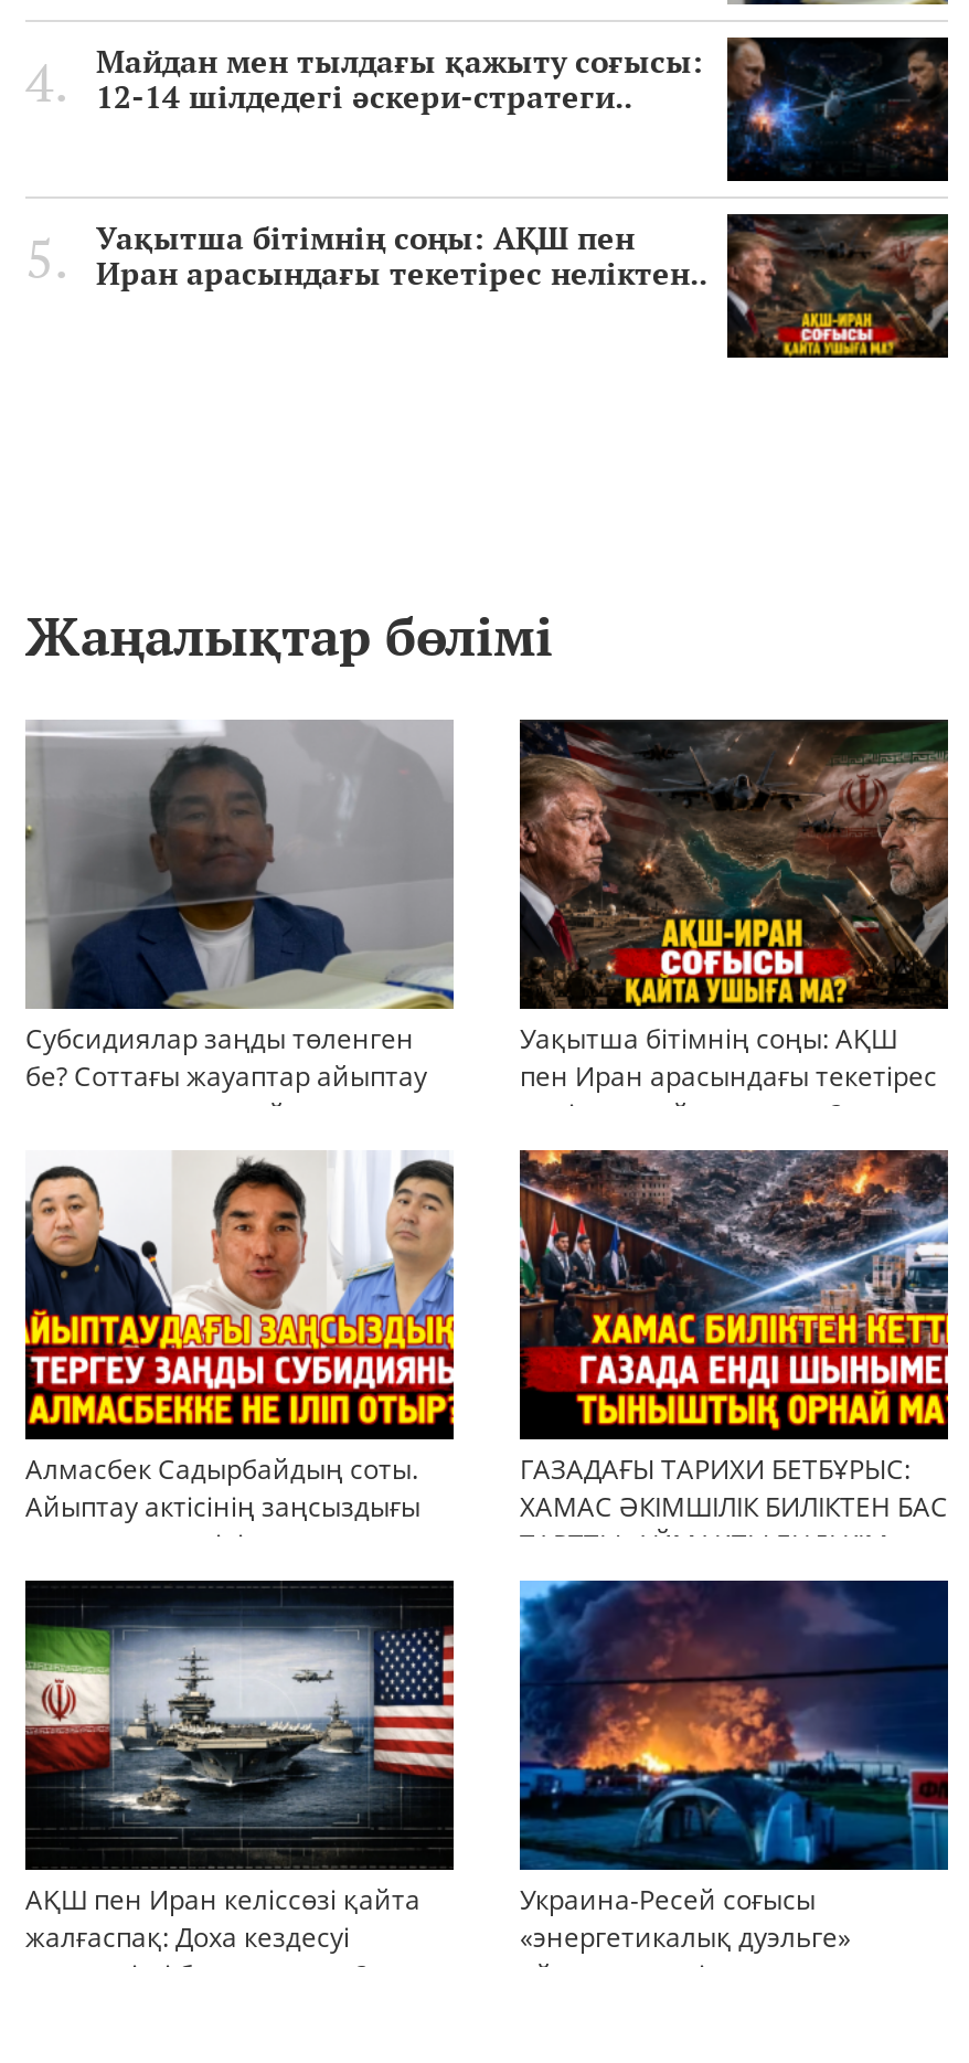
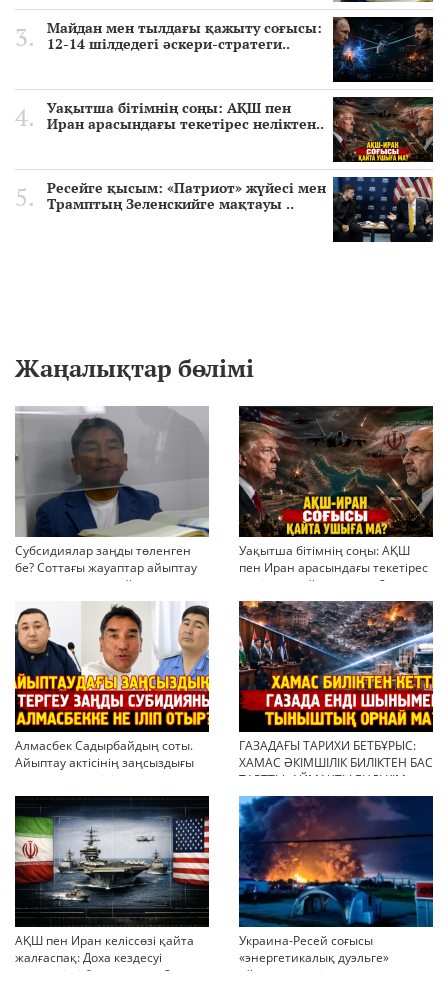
+ [image]
+ Ресейге қысым: «Патриот» жүйесі мен
+ Трамптың Зеленскийге мақтауы ..
